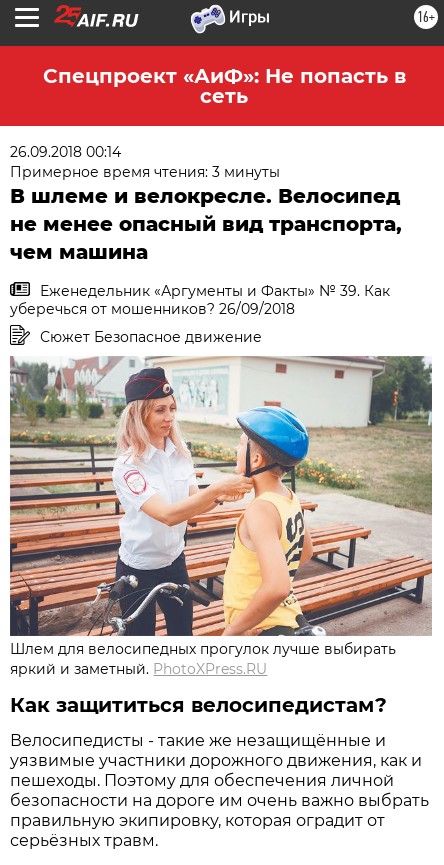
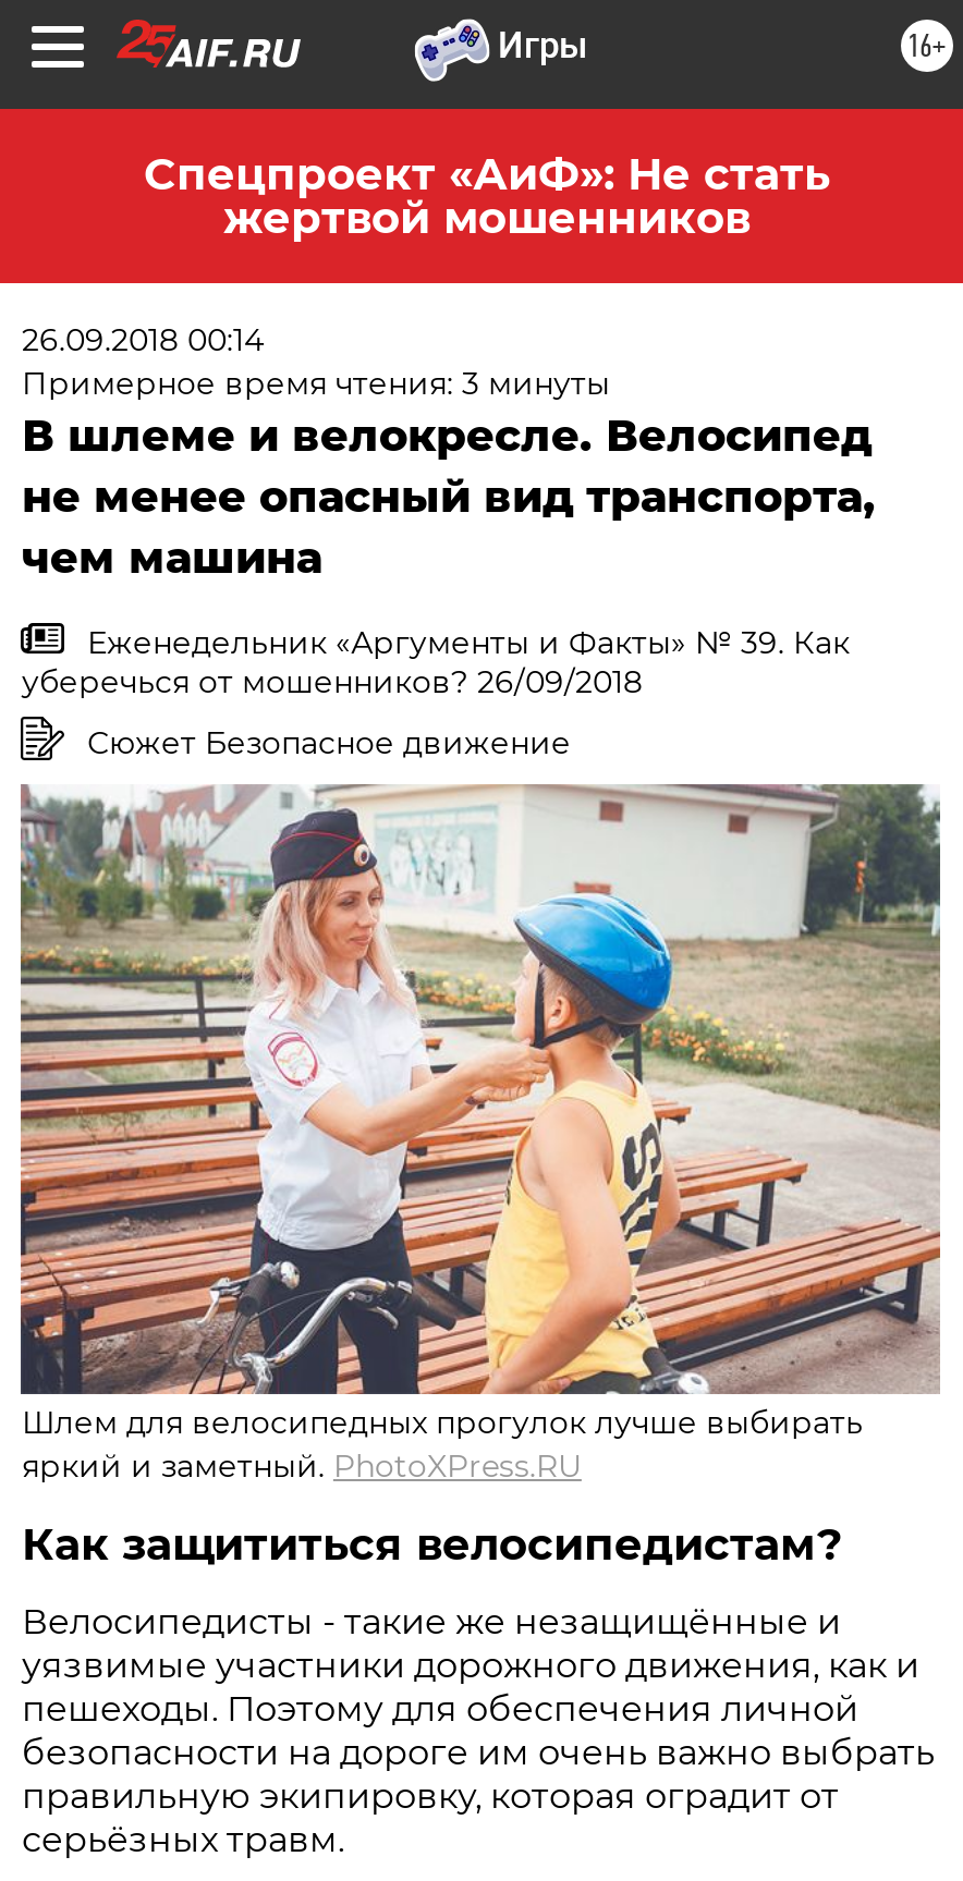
- Спецпроект «АиФ»: Не попасть в
- сеть
+ Спецпроект «АиФ»: Не стать
+ жертвой мошенников
